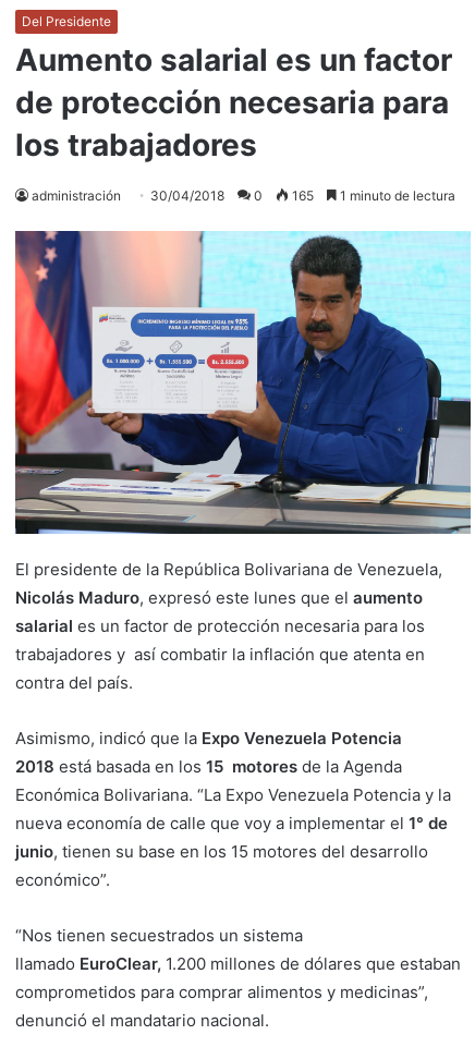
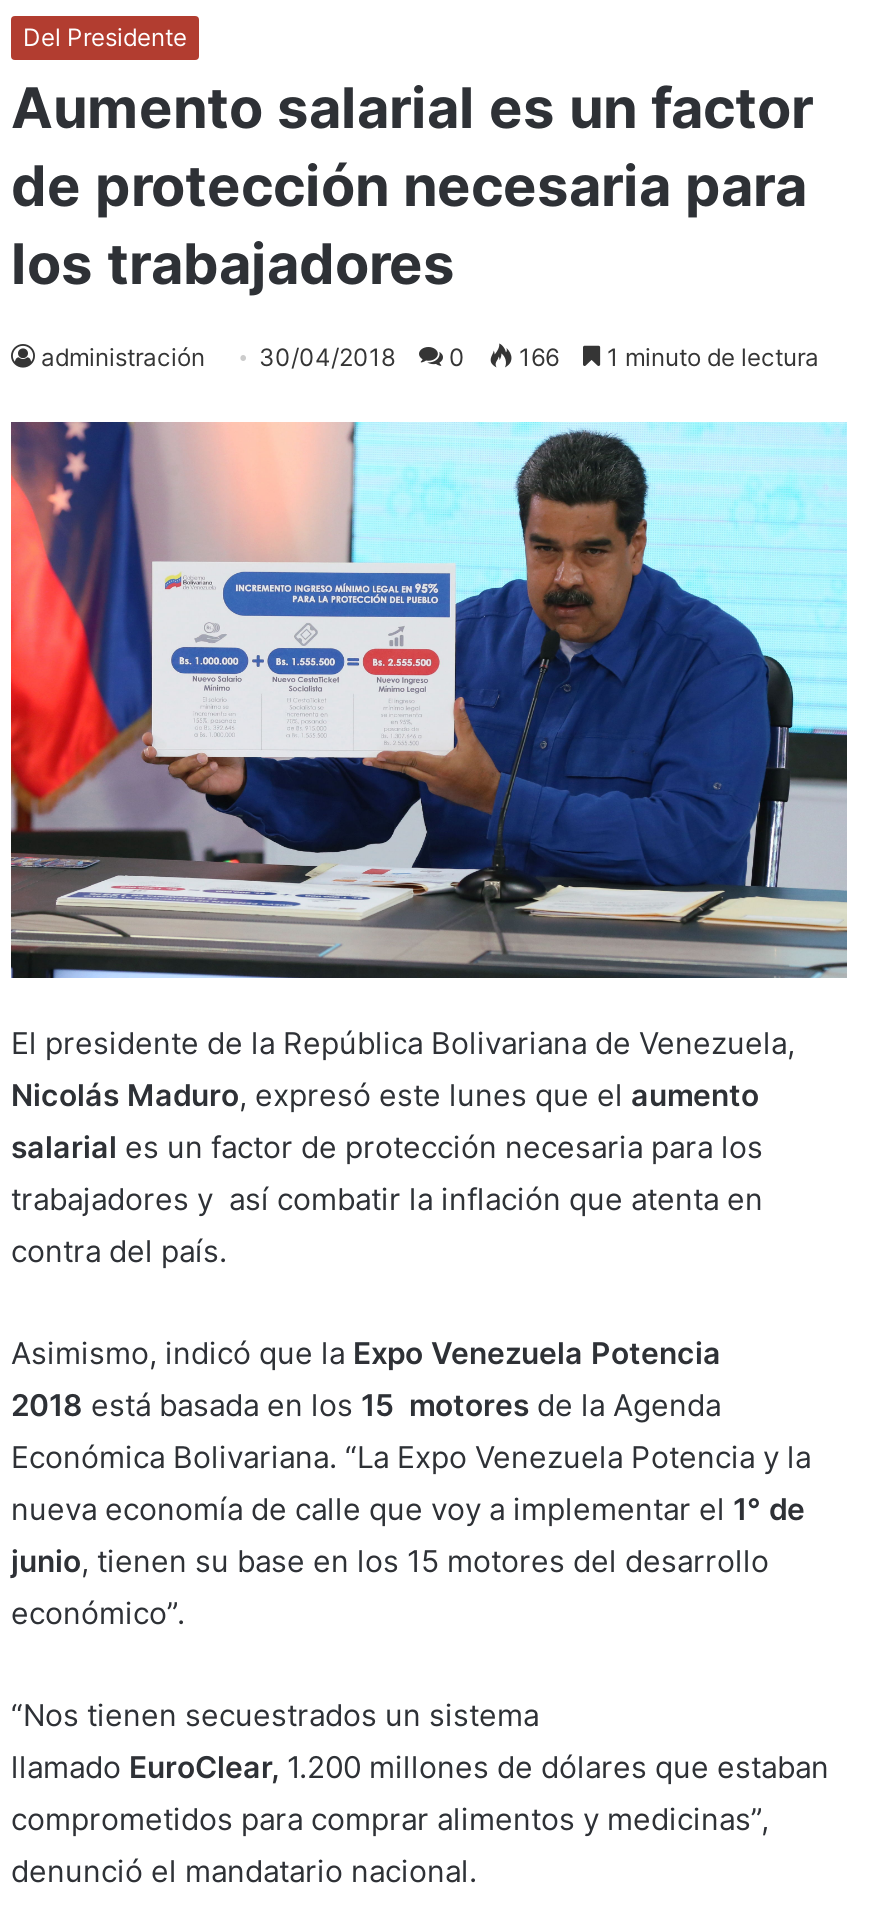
- administración 30/04/2018 0 165 1 minuto de lectura
+ administración 30/04/2018 0 166 1 minuto de lectura
